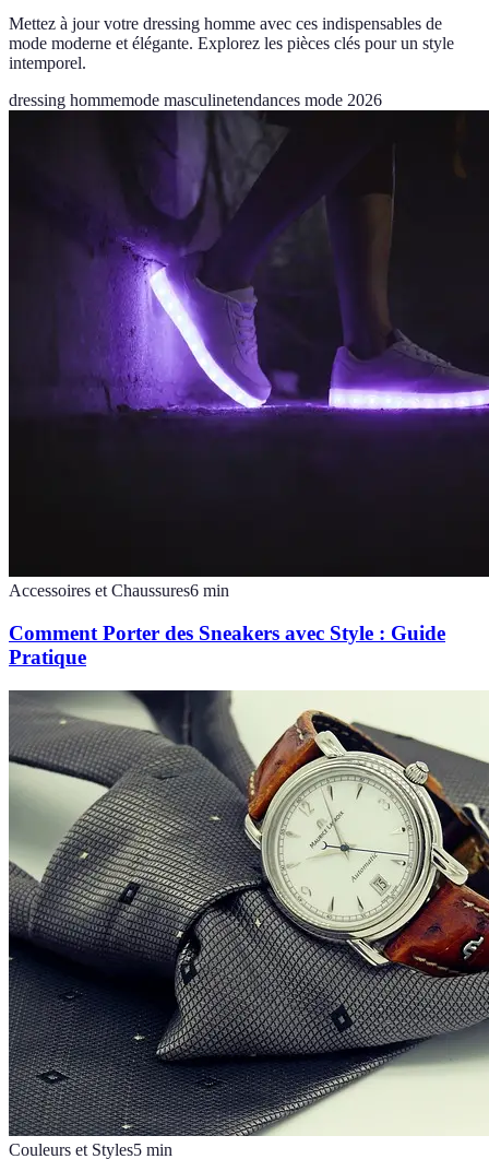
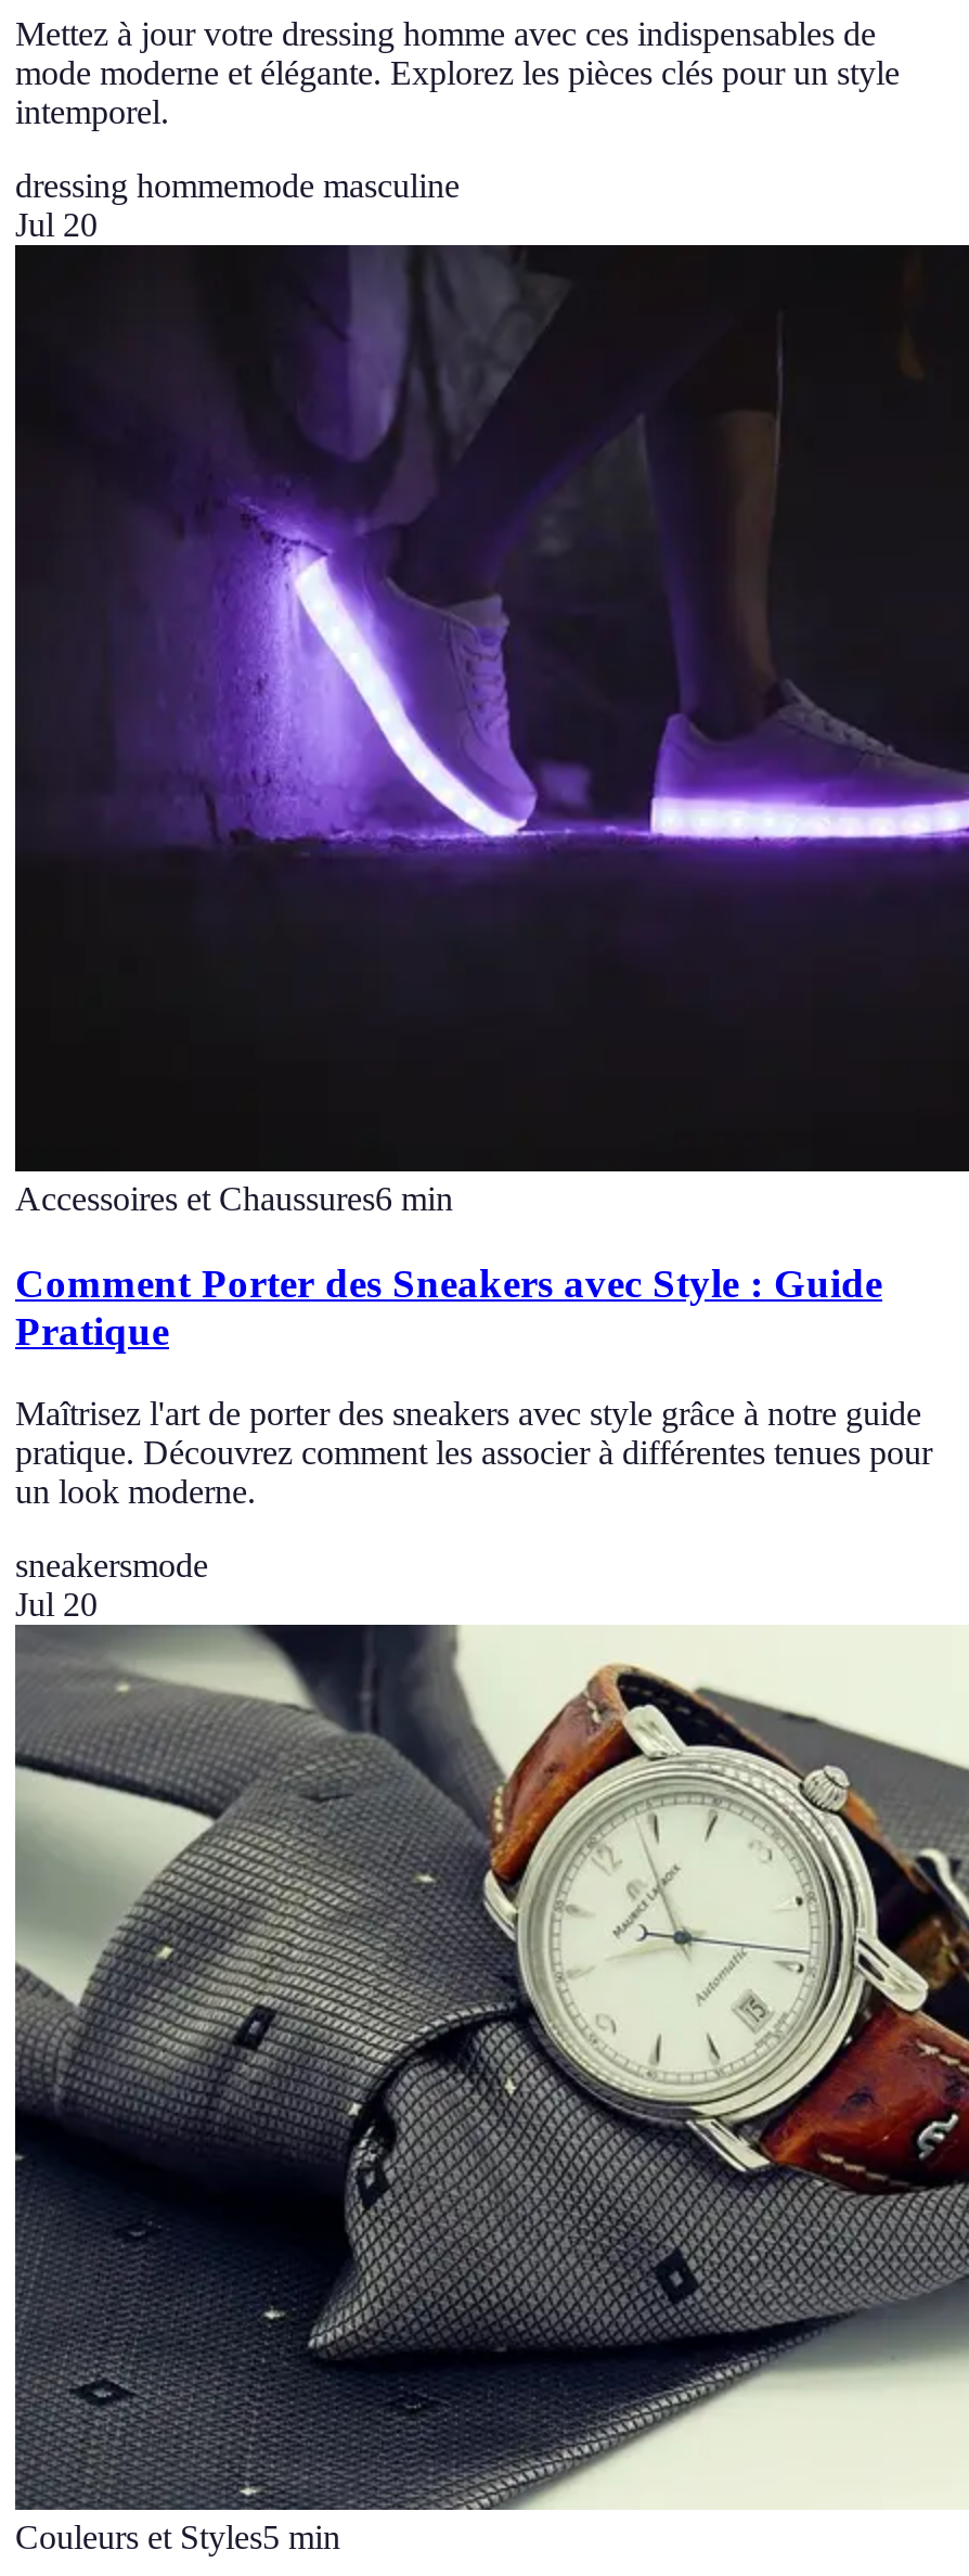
- dressing hommemode masculinetendances mode 2026
+ dressing hommemode masculine
+ Jul 20

+ Maîtrisez l'art de porter des sneakers avec style grâce à notre guide
+ pratique. Découvrez comment les associer à différentes tenues pour
+ un look moderne.
+ sneakersmode
+ Jul 20
